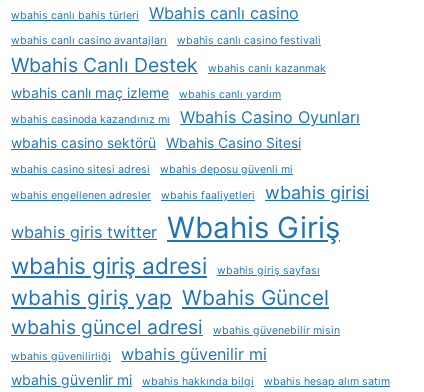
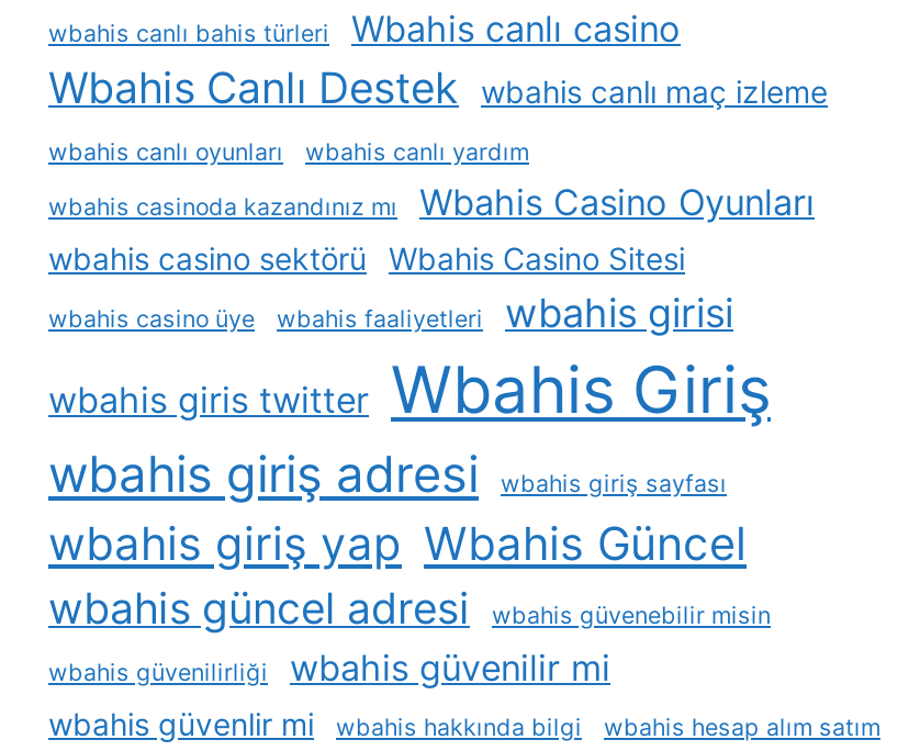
- wbahis canlı casino avantajları
- wbahis canlı casino festivali
- Wbahis Canlı Destek
- wbahis canlı kazanmak
+ Wbahis Canlı Destek wbahis canlı maç izleme

- wbahis canlı maç izleme
+ wbahis canlı oyunları

- wbahis casino sitesi adresi
- wbahis deposu güvenli mi
- wbahis engellenen adresler
+ wbahis casino üye
